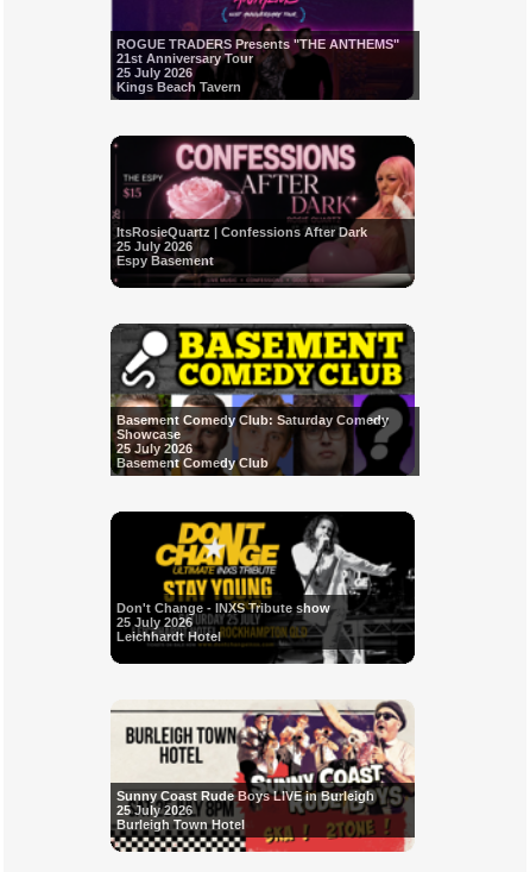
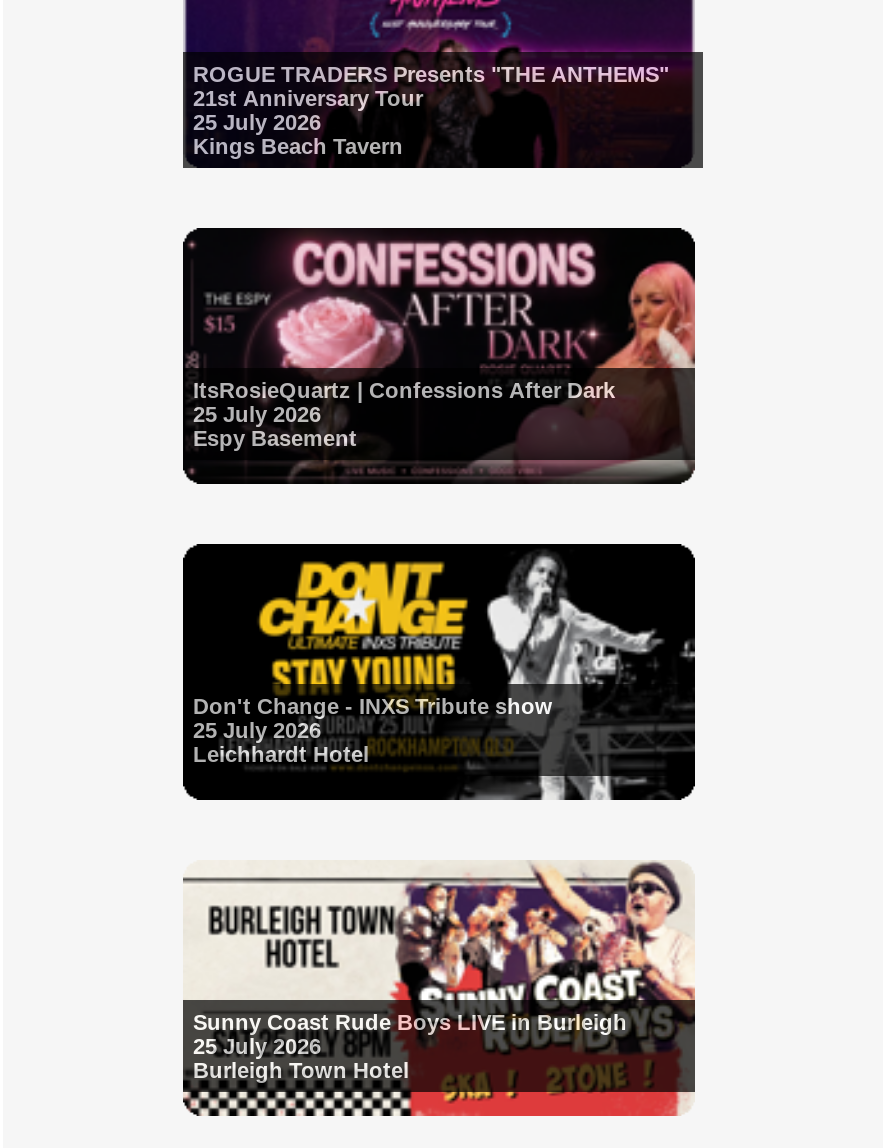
- [image]
- Basement Comedy Club: Saturday Comedy
- Showcase
- 25 July 2026
- Basement Comedy Club
